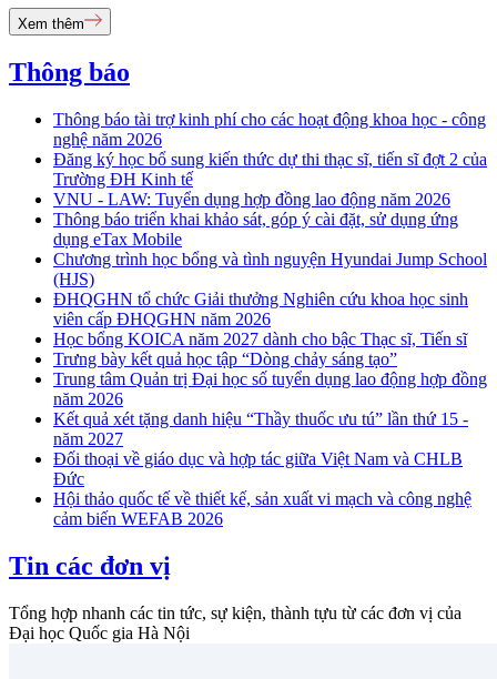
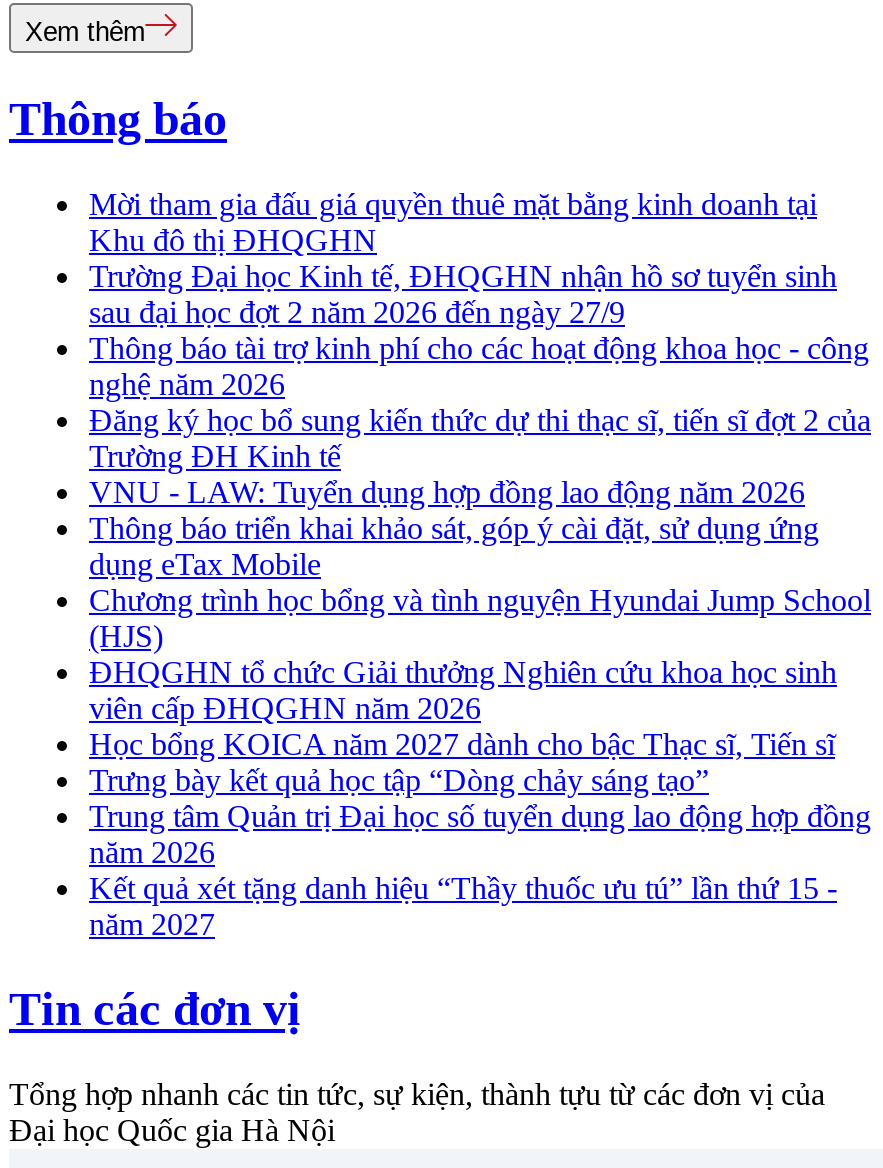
+ Mời tham gia đấu giá quyền thuê mặt bằng kinh doanh tại
+ Khu đô thị ĐHQGHN
+ Trường Đại học Kinh tế, ĐHQGHN nhận hồ sơ tuyển sinh
+ sau đại học đợt 2 năm 2026 đến ngày 27/9

moved down: Thông báo tài trợ kinh phí cho các hoạt động khoa học - công | nghệ năm 2026 | Đăng ký học bổ sung kiến thức dự thi thạc sĩ, tiến sĩ đợt 2 của | ... | Kết quả xét tặng danh hiệu “Thầy thuốc ưu tú” lần thứ 15 - | năm 2027

- Đối thoại về giáo dục và hợp tác giữa Việt Nam và CHLB
- Đức
- Hội thảo quốc tế về thiết kế, sản xuất vi mạch và công nghệ
- cảm biến WEFAB 2026
